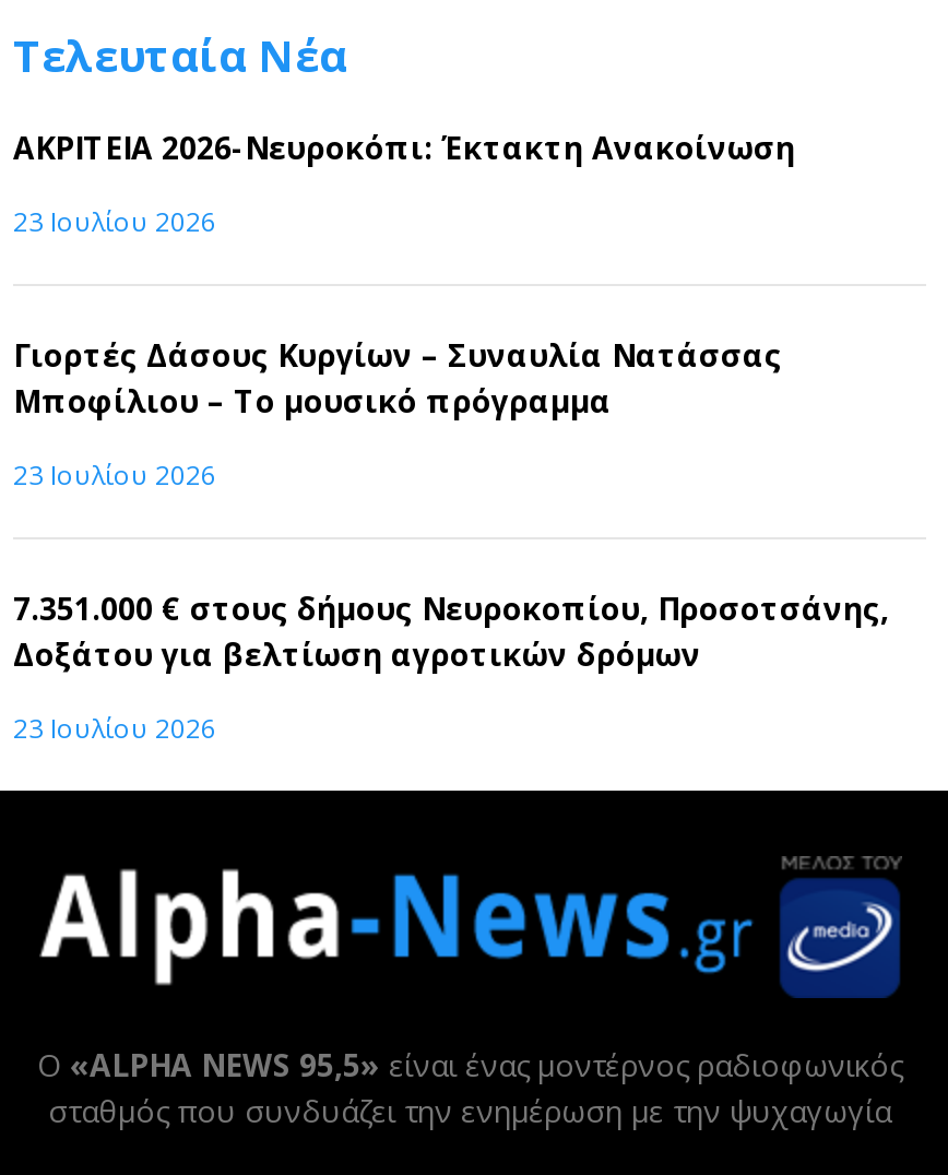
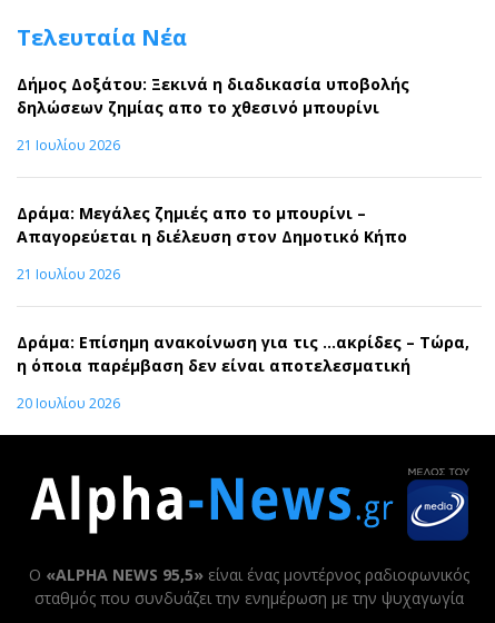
- ΑΚΡΙΤΕΙΑ 2026-Νευροκόπι: Έκτακτη Ανακοίνωση
+ Δήμος Δοξάτου: Ξεκινά η διαδικασία υποβολής
+ δηλώσεων ζημίας απο το χθεσινό μπουρίνι

- 23 Ιουλίου 2026
+ 21 Ιουλίου 2026

- Γιορτές Δάσους Κυργίων – Συναυλία Νατάσσας
- Μποφίλιου – Το μουσικό πρόγραμμα
+ Δράμα: Μεγάλες ζημιές απο το μπουρίνι –
+ Απαγορεύεται η διέλευση στον Δημοτικό Κήπο

- 23 Ιουλίου 2026
+ 21 Ιουλίου 2026

- 7.351.000 € στους δήμους Νευροκοπίου, Προσοτσάνης,
- Δοξάτου για βελτίωση αγροτικών δρόμων
+ Δράμα: Επίσημη ανακοίνωση για τις …ακρίδες – Τώρα,
+ η όποια παρέμβαση δεν είναι αποτελεσματική

- 23 Ιουλίου 2026
+ 20 Ιουλίου 2026
